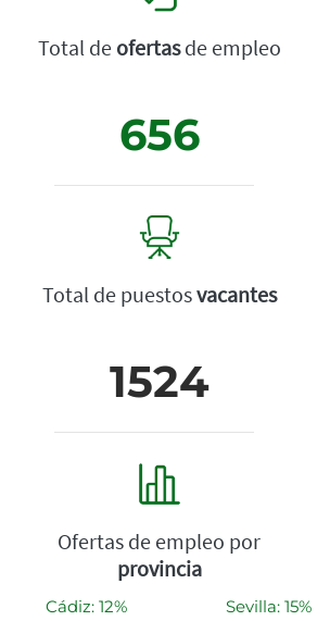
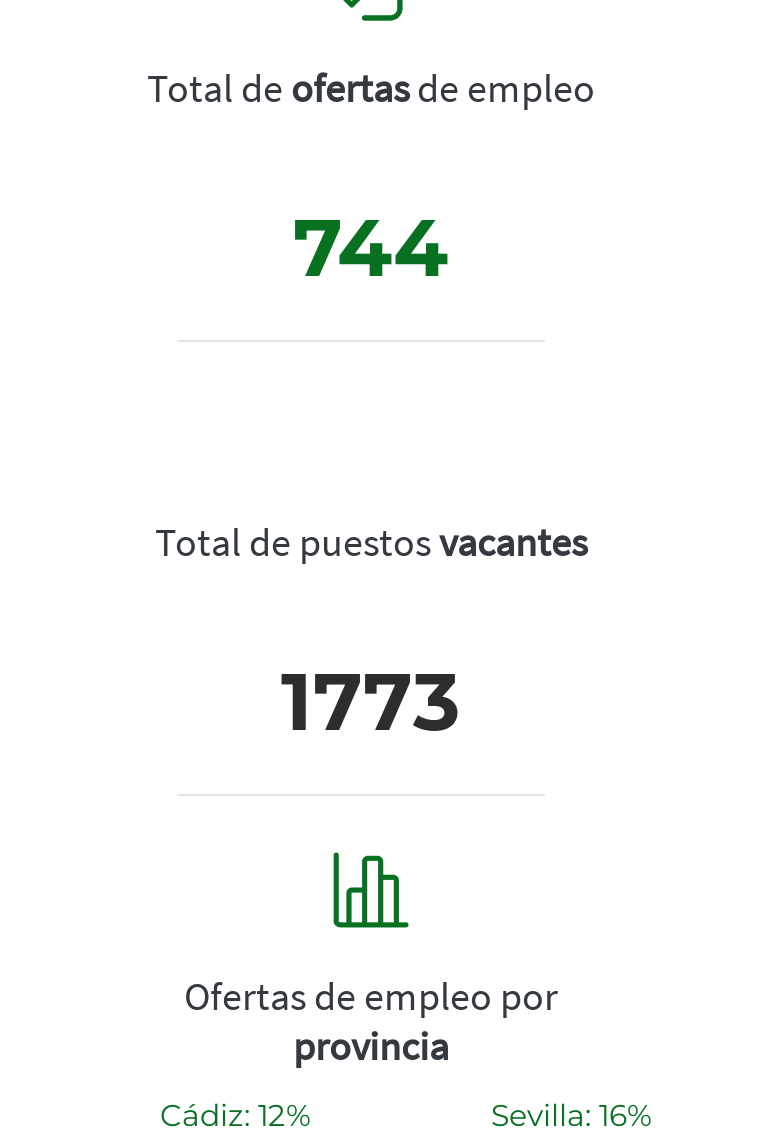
- 656
+ 744

- [image]

- 1524
+ 1773

- Sevilla: 15%
+ Sevilla: 16%
